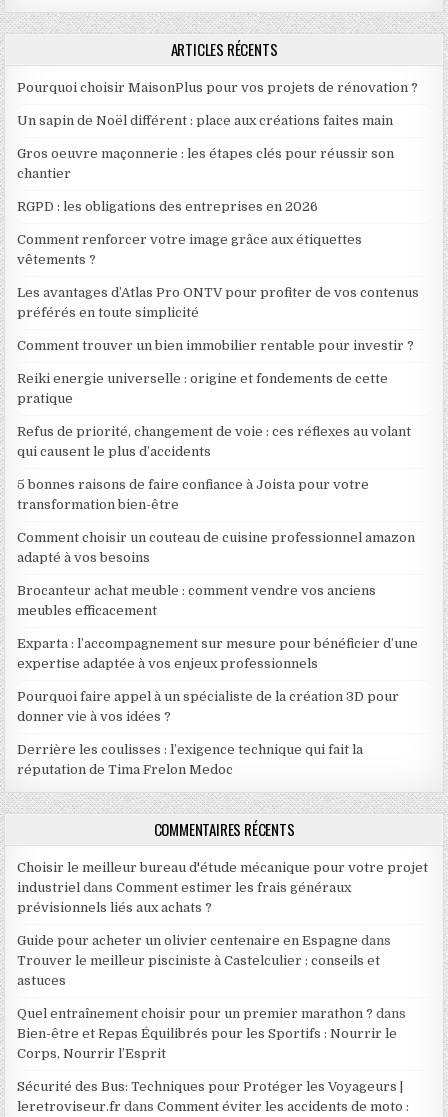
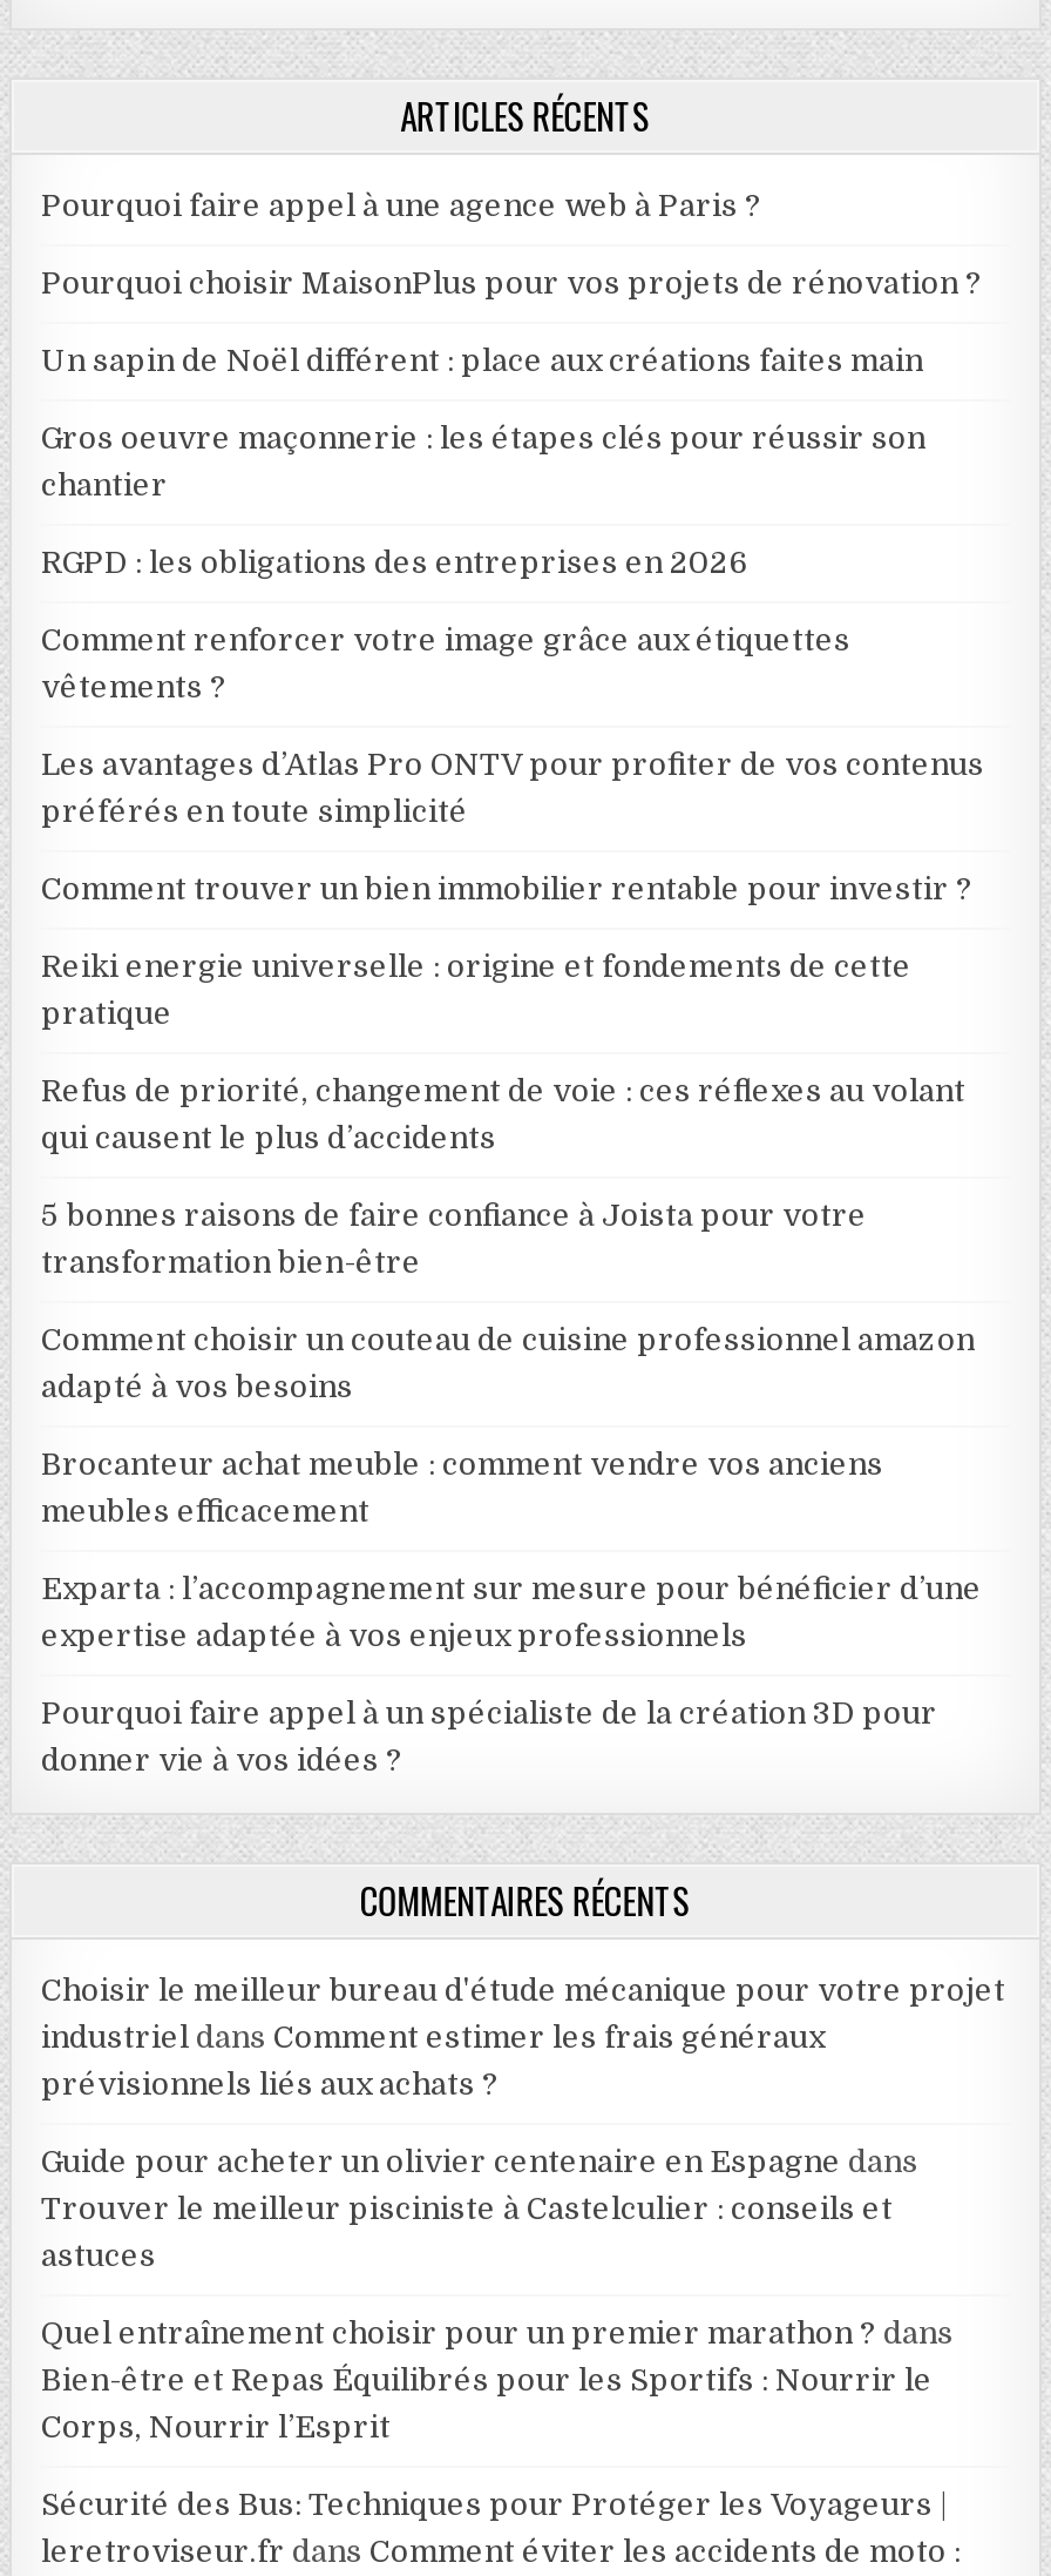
+ Pourquoi faire appel à une agence web à Paris ?

moved down: Pourquoi choisir MaisonPlus pour vos projets de rénovation ? | Un sapin de Noël différent : place aux créations faites main | Gros oeuvre maçonnerie : les étapes clés pour réussir son | ... | Pourquoi faire appel à un spécialiste de la création 3D pour | donner vie à vos idées ?

- Derrière les coulisses : l’exigence technique qui fait la
- réputation de Tima Frelon Medoc
